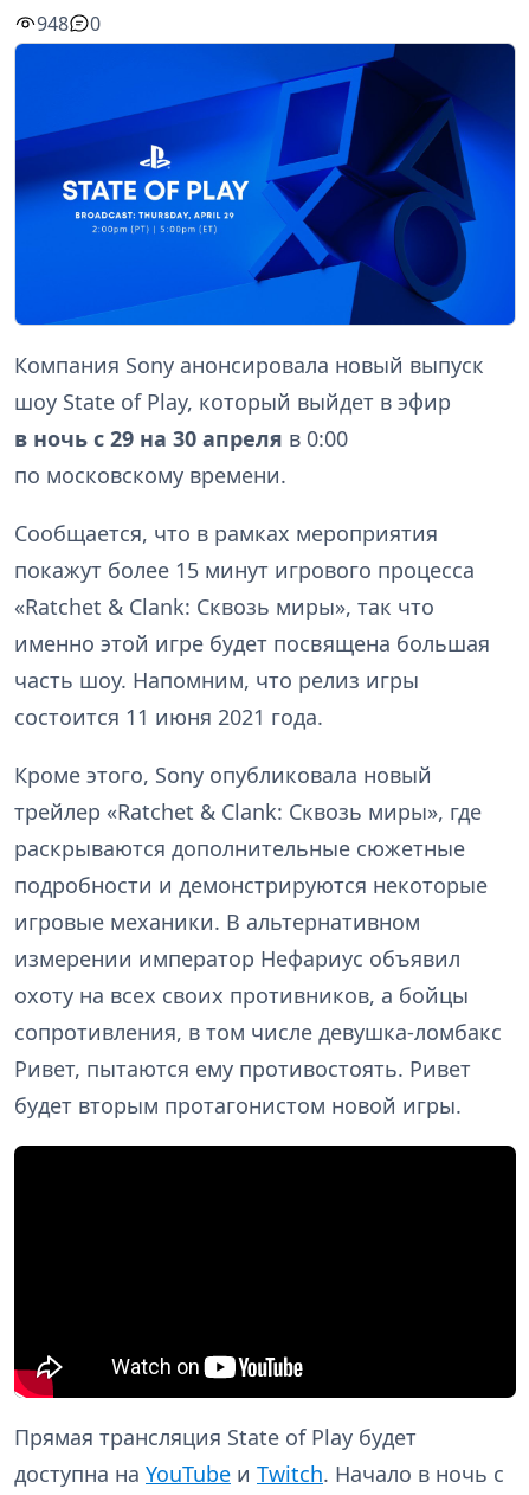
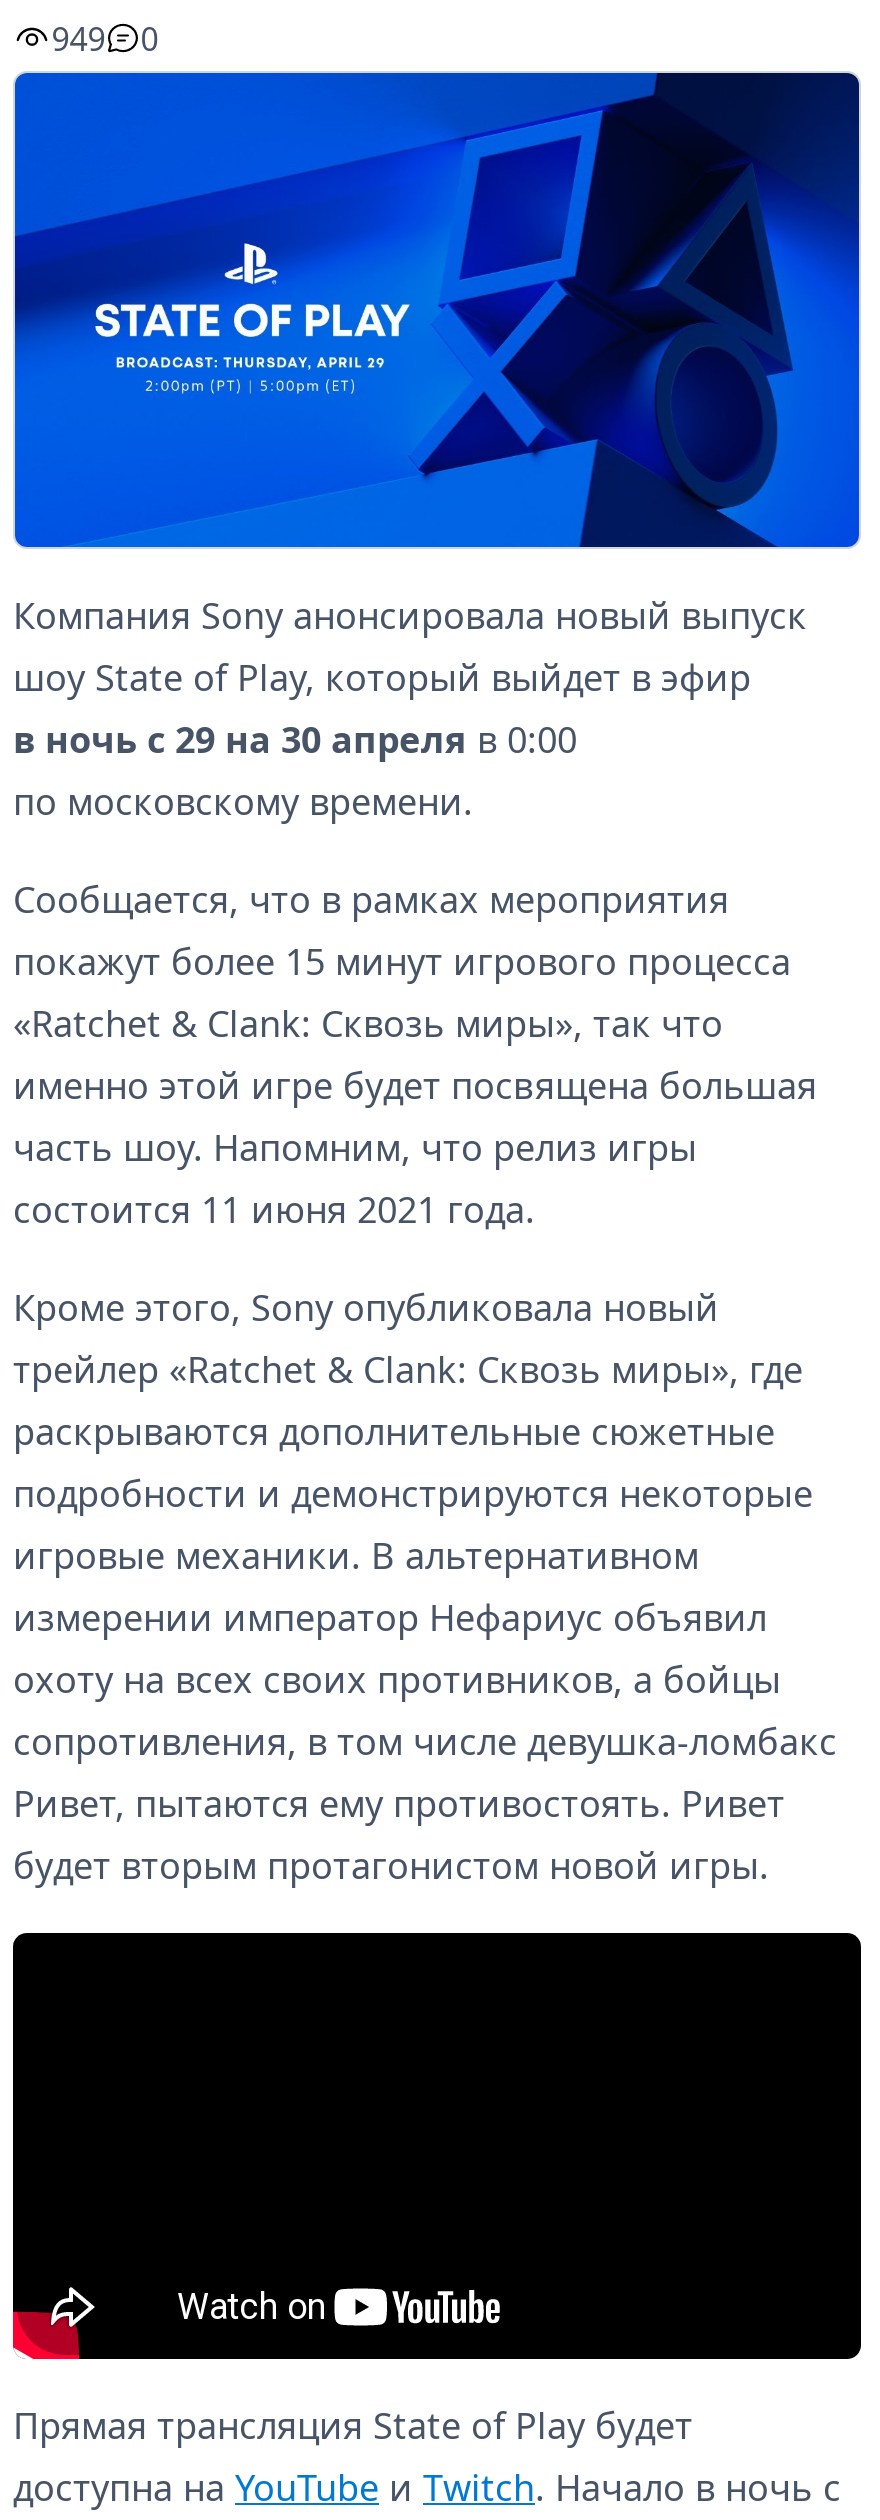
- 948 0
+ 949 0
